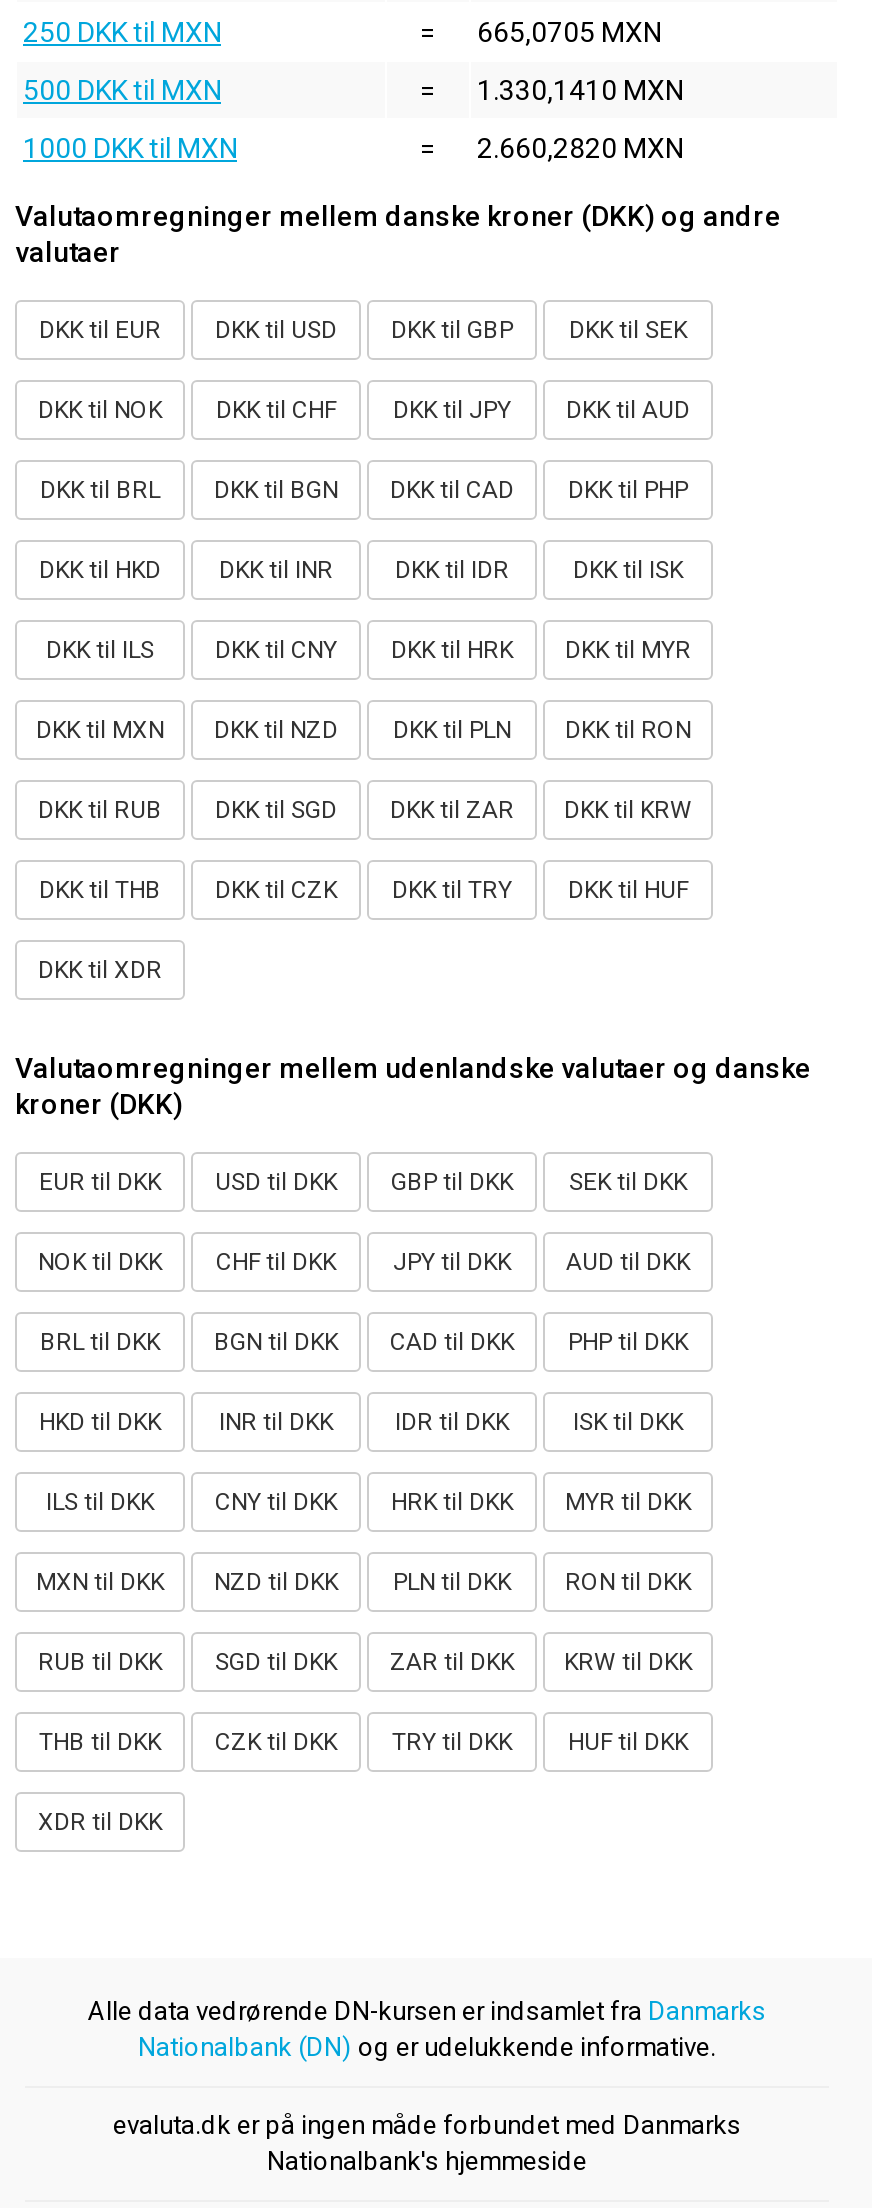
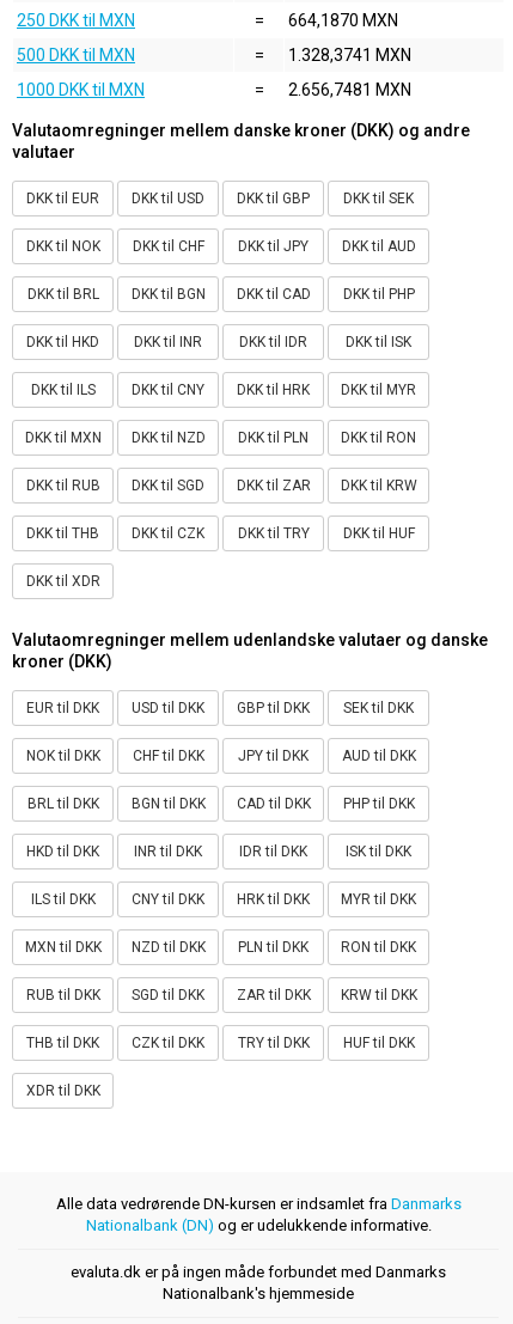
- 665,0705 MXN
+ 664,1870 MXN

- 1.330,1410 MXN
+ 1.328,3741 MXN

- 2.660,2820 MXN
+ 2.656,7481 MXN
